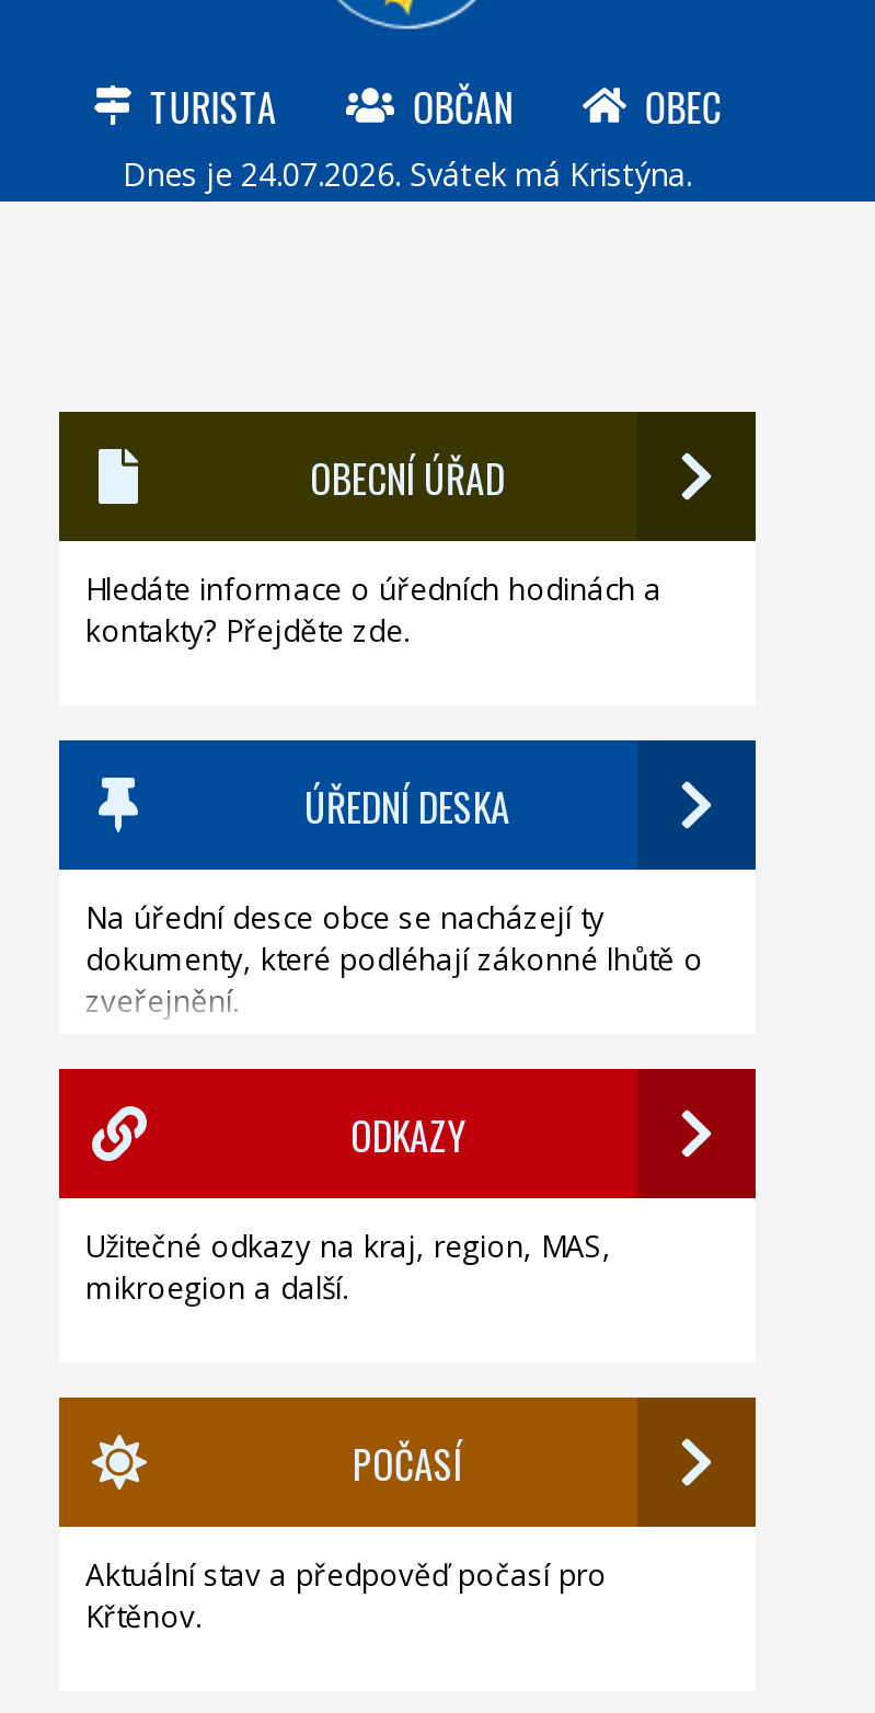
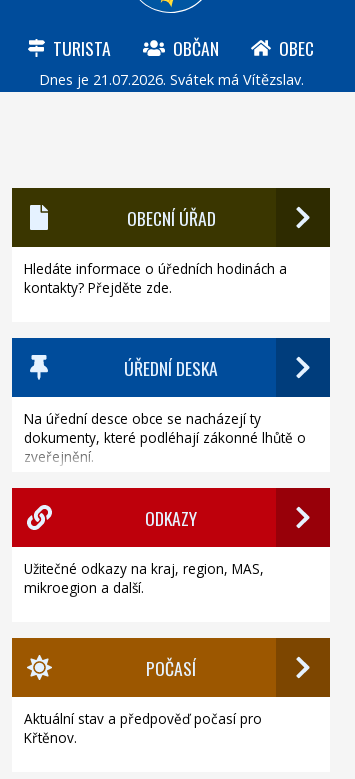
- Dnes je 24.07.2026. Svátek má Kristýna.
+ Dnes je 21.07.2026. Svátek má Vítězslav.
